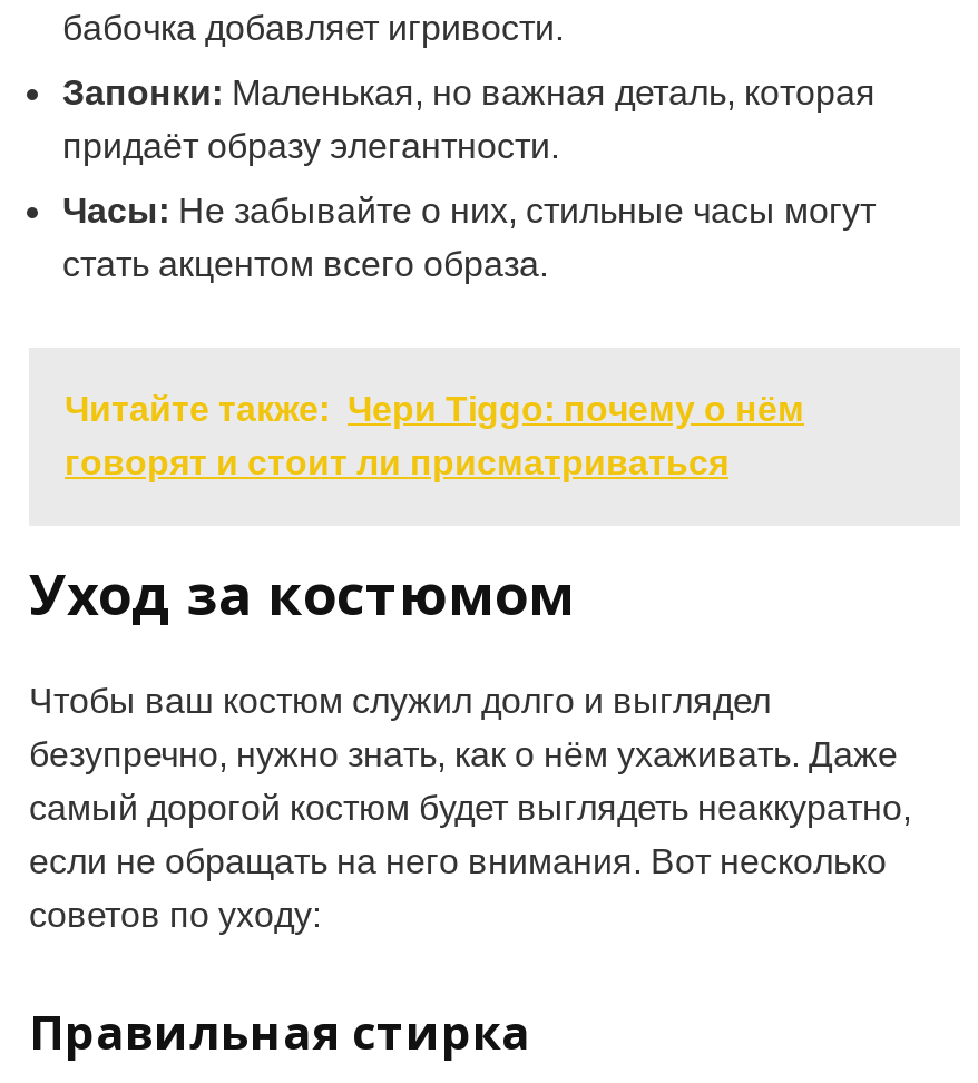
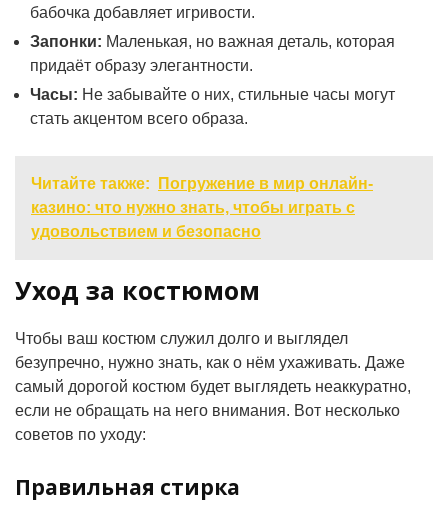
- Читайте также: Чери Tiggo: почему о нём
- говорят и стоит ли присматриваться
+ Читайте также: Погружение в мир онлайн-
+ казино: что нужно знать, чтобы играть с
+ удовольствием и безопасно
